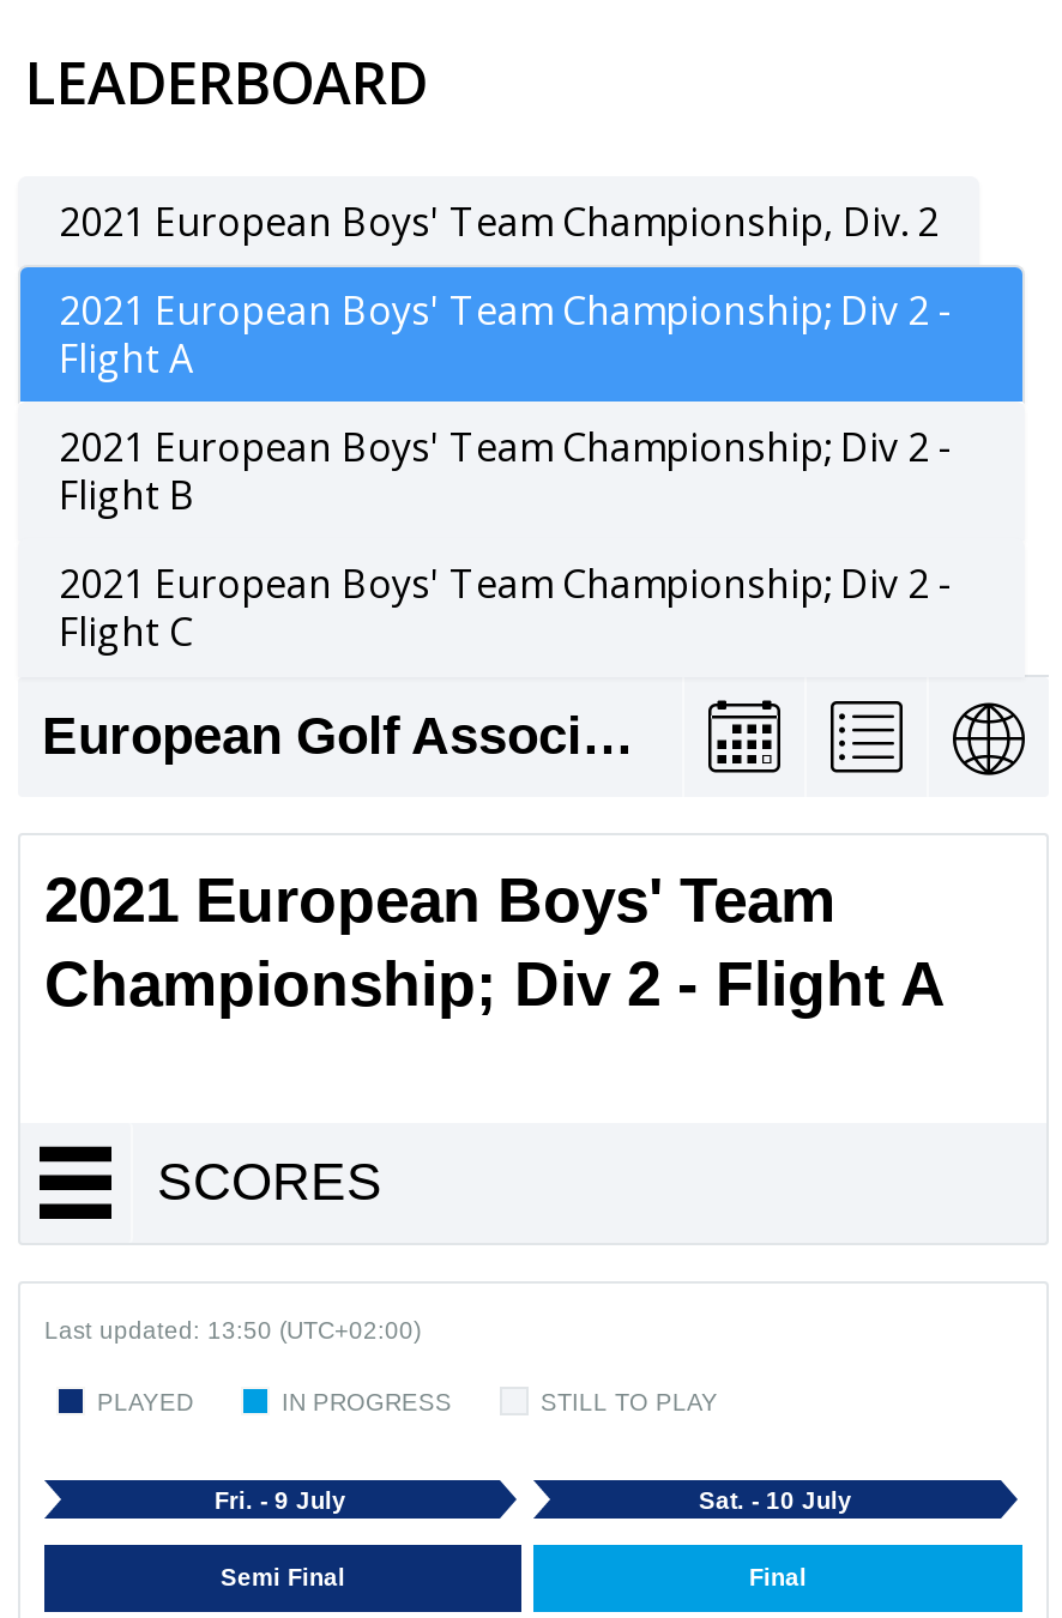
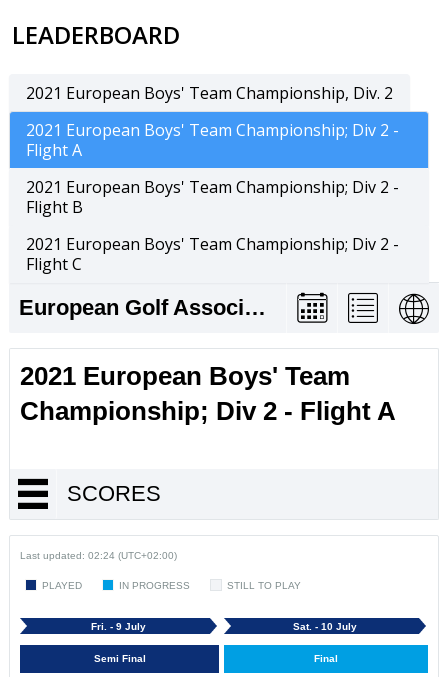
- Last updated: 13:50 (UTC+02:00)
+ Last updated: 02:24 (UTC+02:00)
